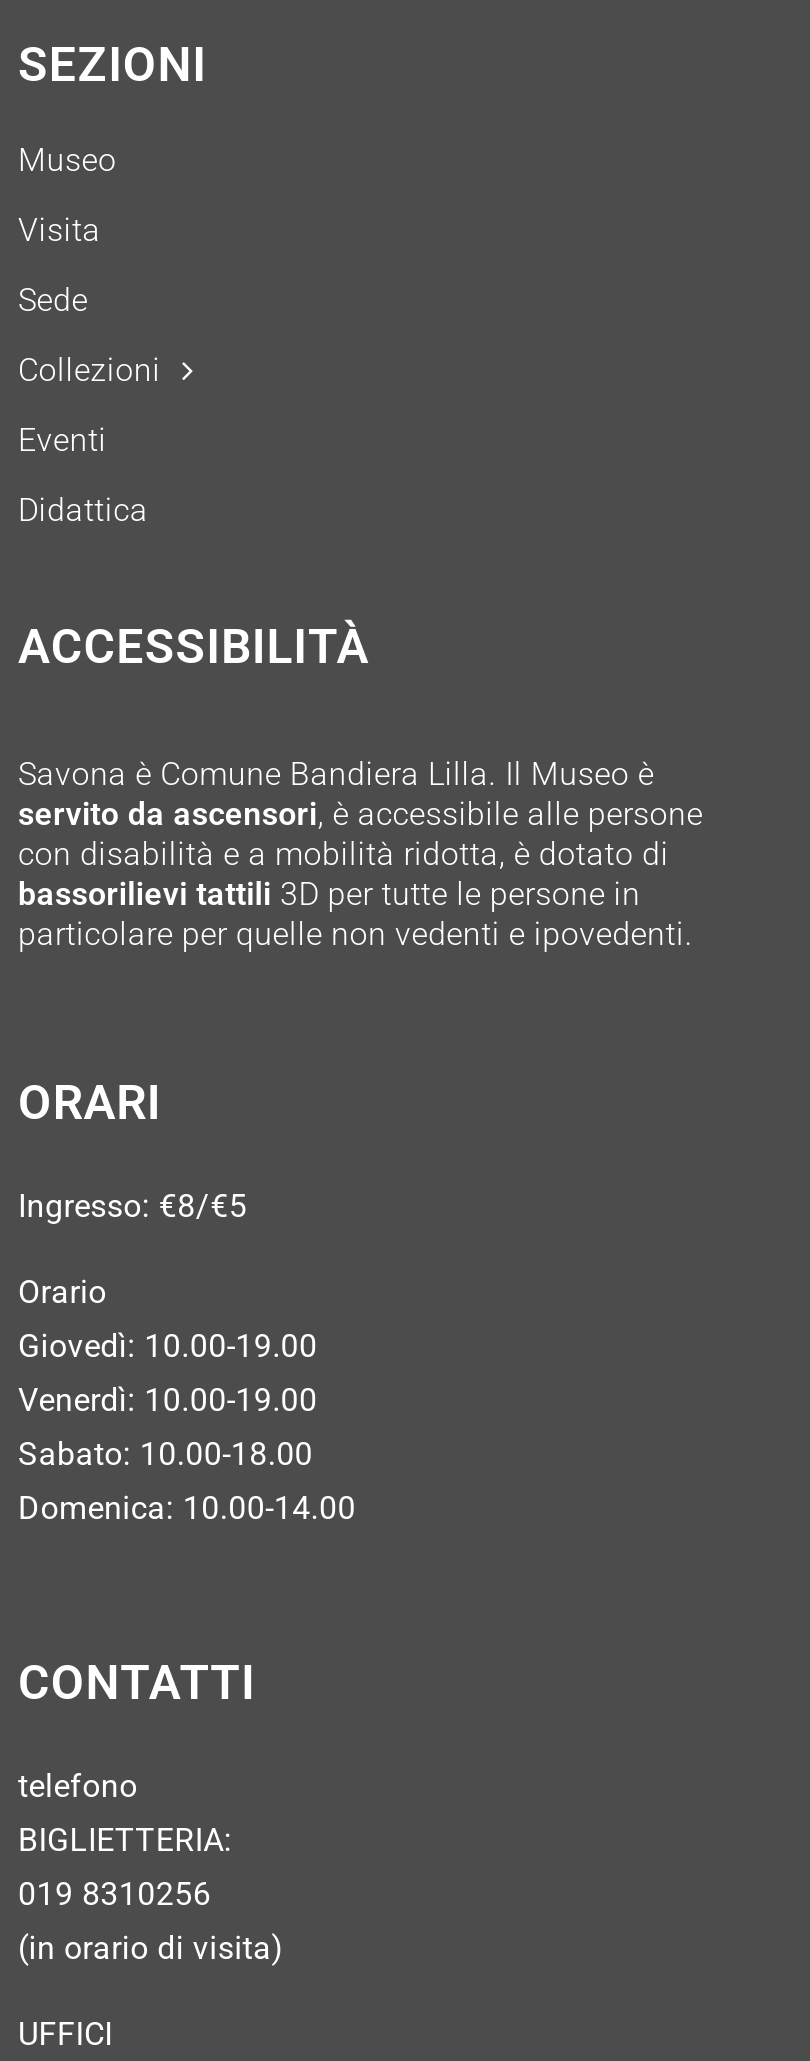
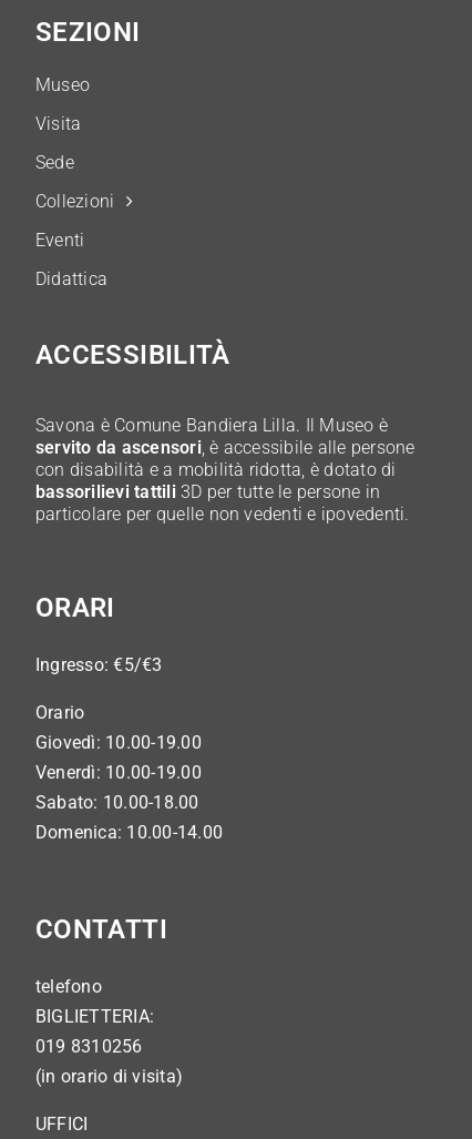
- Ingresso: €8/€5
+ Ingresso: €5/€3
